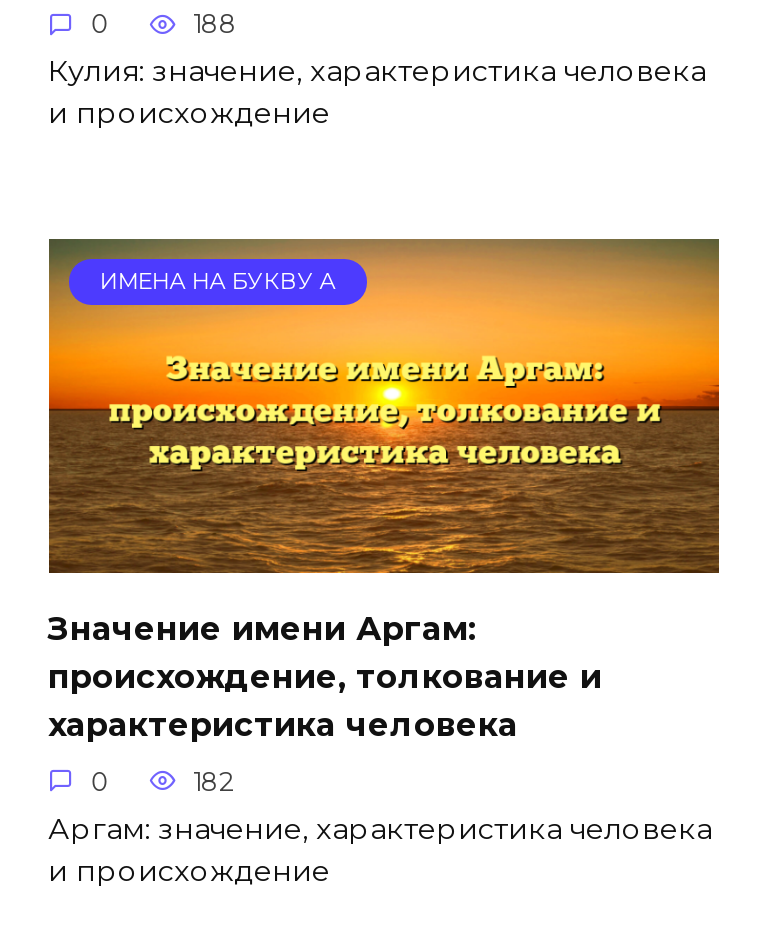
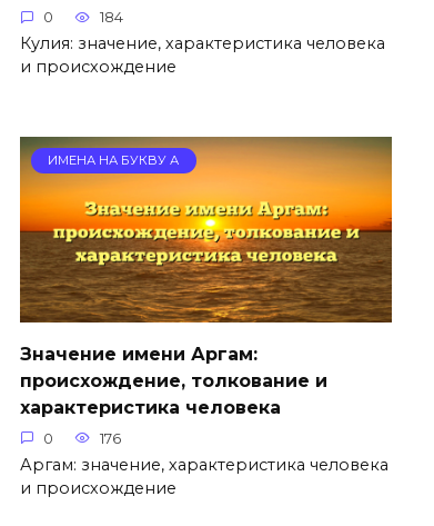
- 188
+ 184

- 182
+ 176
